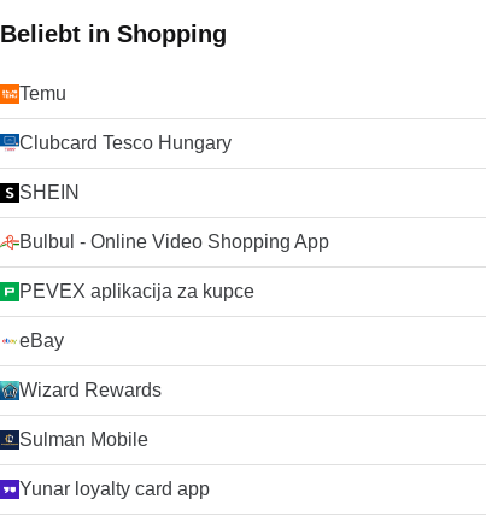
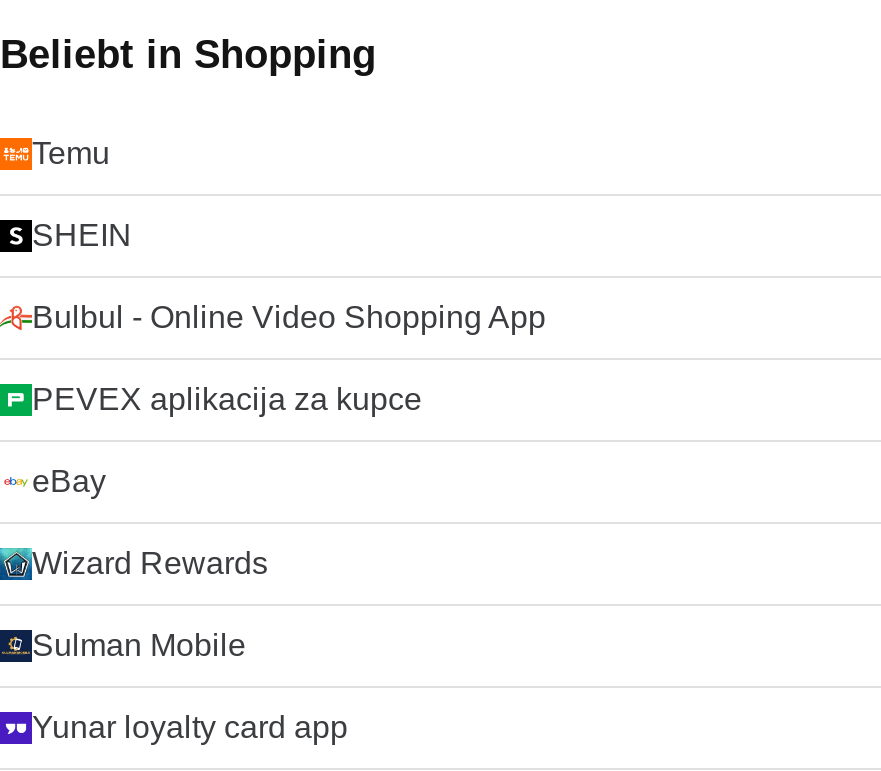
- Clubcard Tesco Hungary
